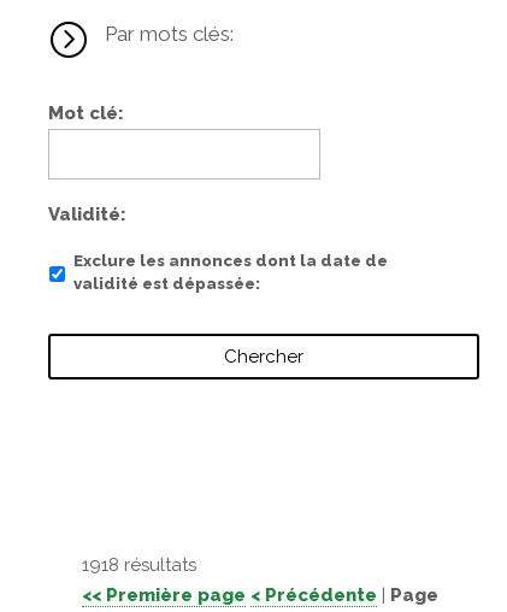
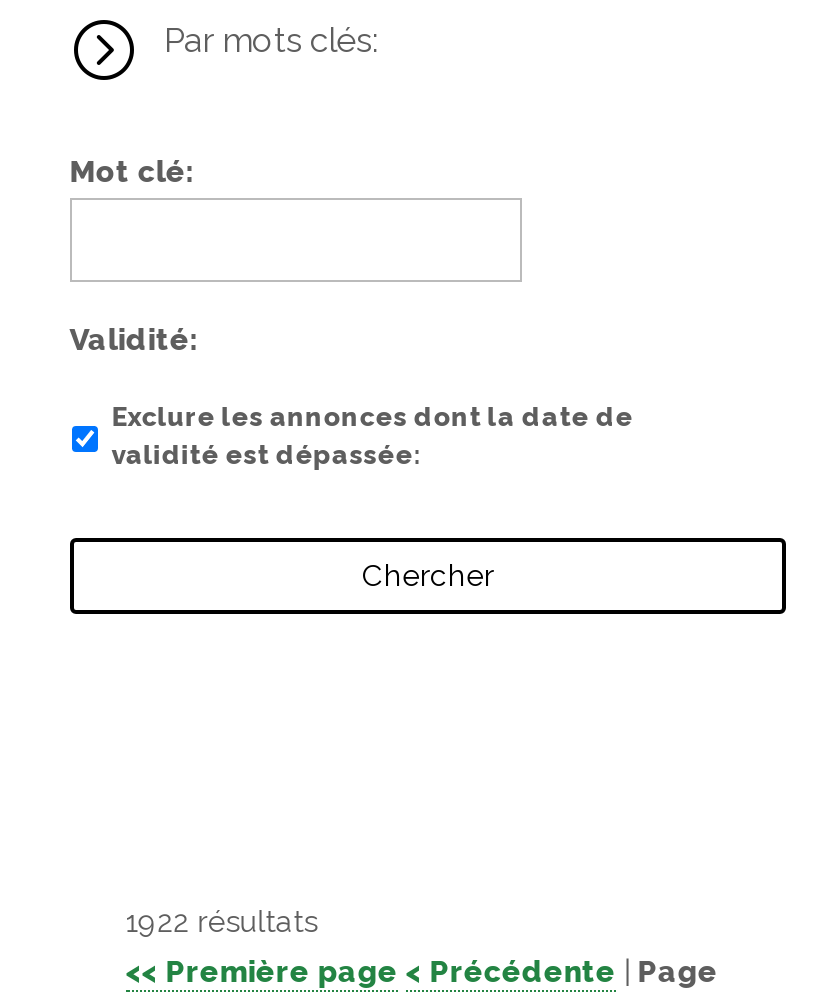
- 1918 résultats
+ 1922 résultats
